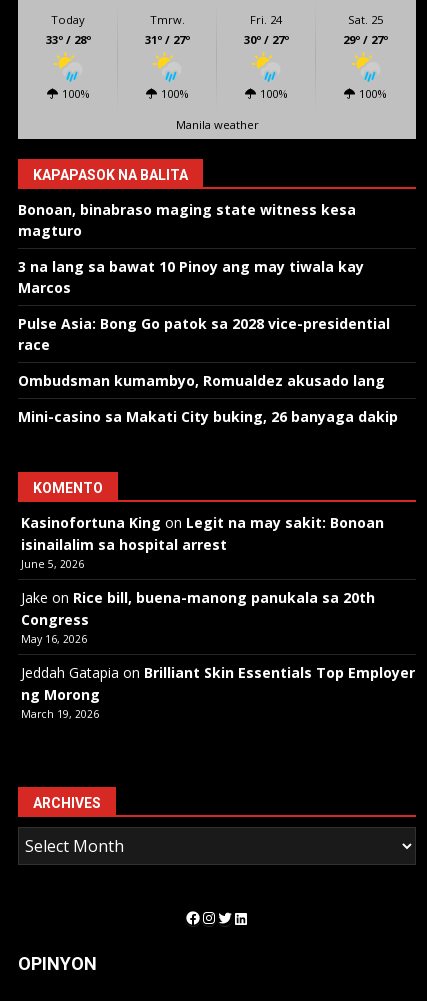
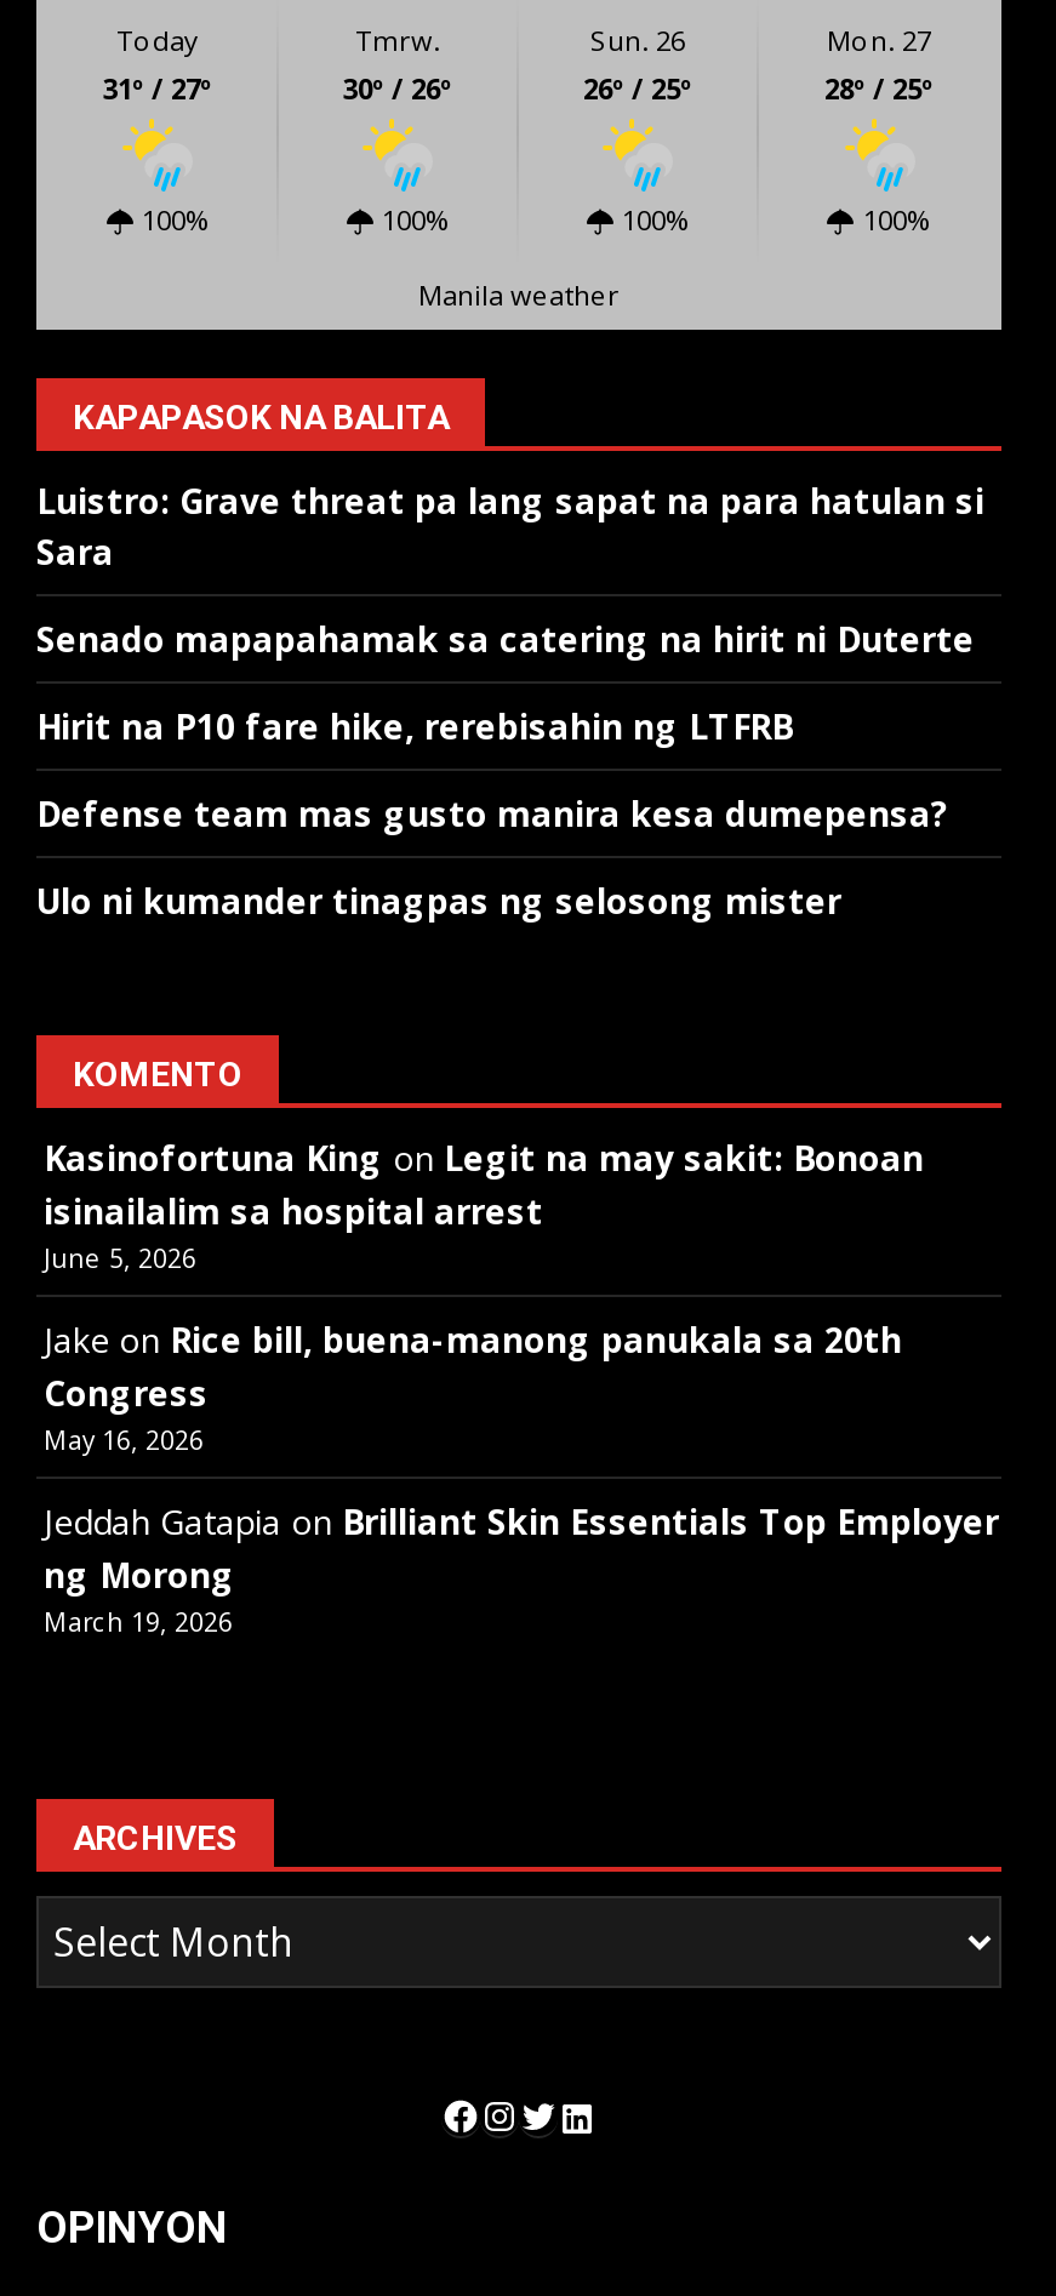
- Fri. 24
- 30º / 27º
+ Sun. 26
+ 26º / 25º

- Sat. 25
- 29º / 27º
+ Mon. 27
+ 28º / 25º

- 33º / 28º
+ 31º / 27º

- 31º / 27º
+ 30º / 26º

- Bonoan, binabraso maging state witness kesa
- magturo
+ Luistro: Grave threat pa lang sapat na para hatulan si
+ Sara

- 3 na lang sa bawat 10 Pinoy ang may tiwala kay
- Marcos
+ Senado mapapahamak sa catering na hirit ni Duterte

- Pulse Asia: Bong Go patok sa 2028 vice-presidential
- race
+ Hirit na P10 fare hike, rerebisahin ng LTFRB

- Ombudsman kumambyo, Romualdez akusado lang
+ Defense team mas gusto manira kesa dumepensa?

- Mini-casino sa Makati City buking, 26 banyaga dakip
+ Ulo ni kumander tinagpas ng selosong mister
